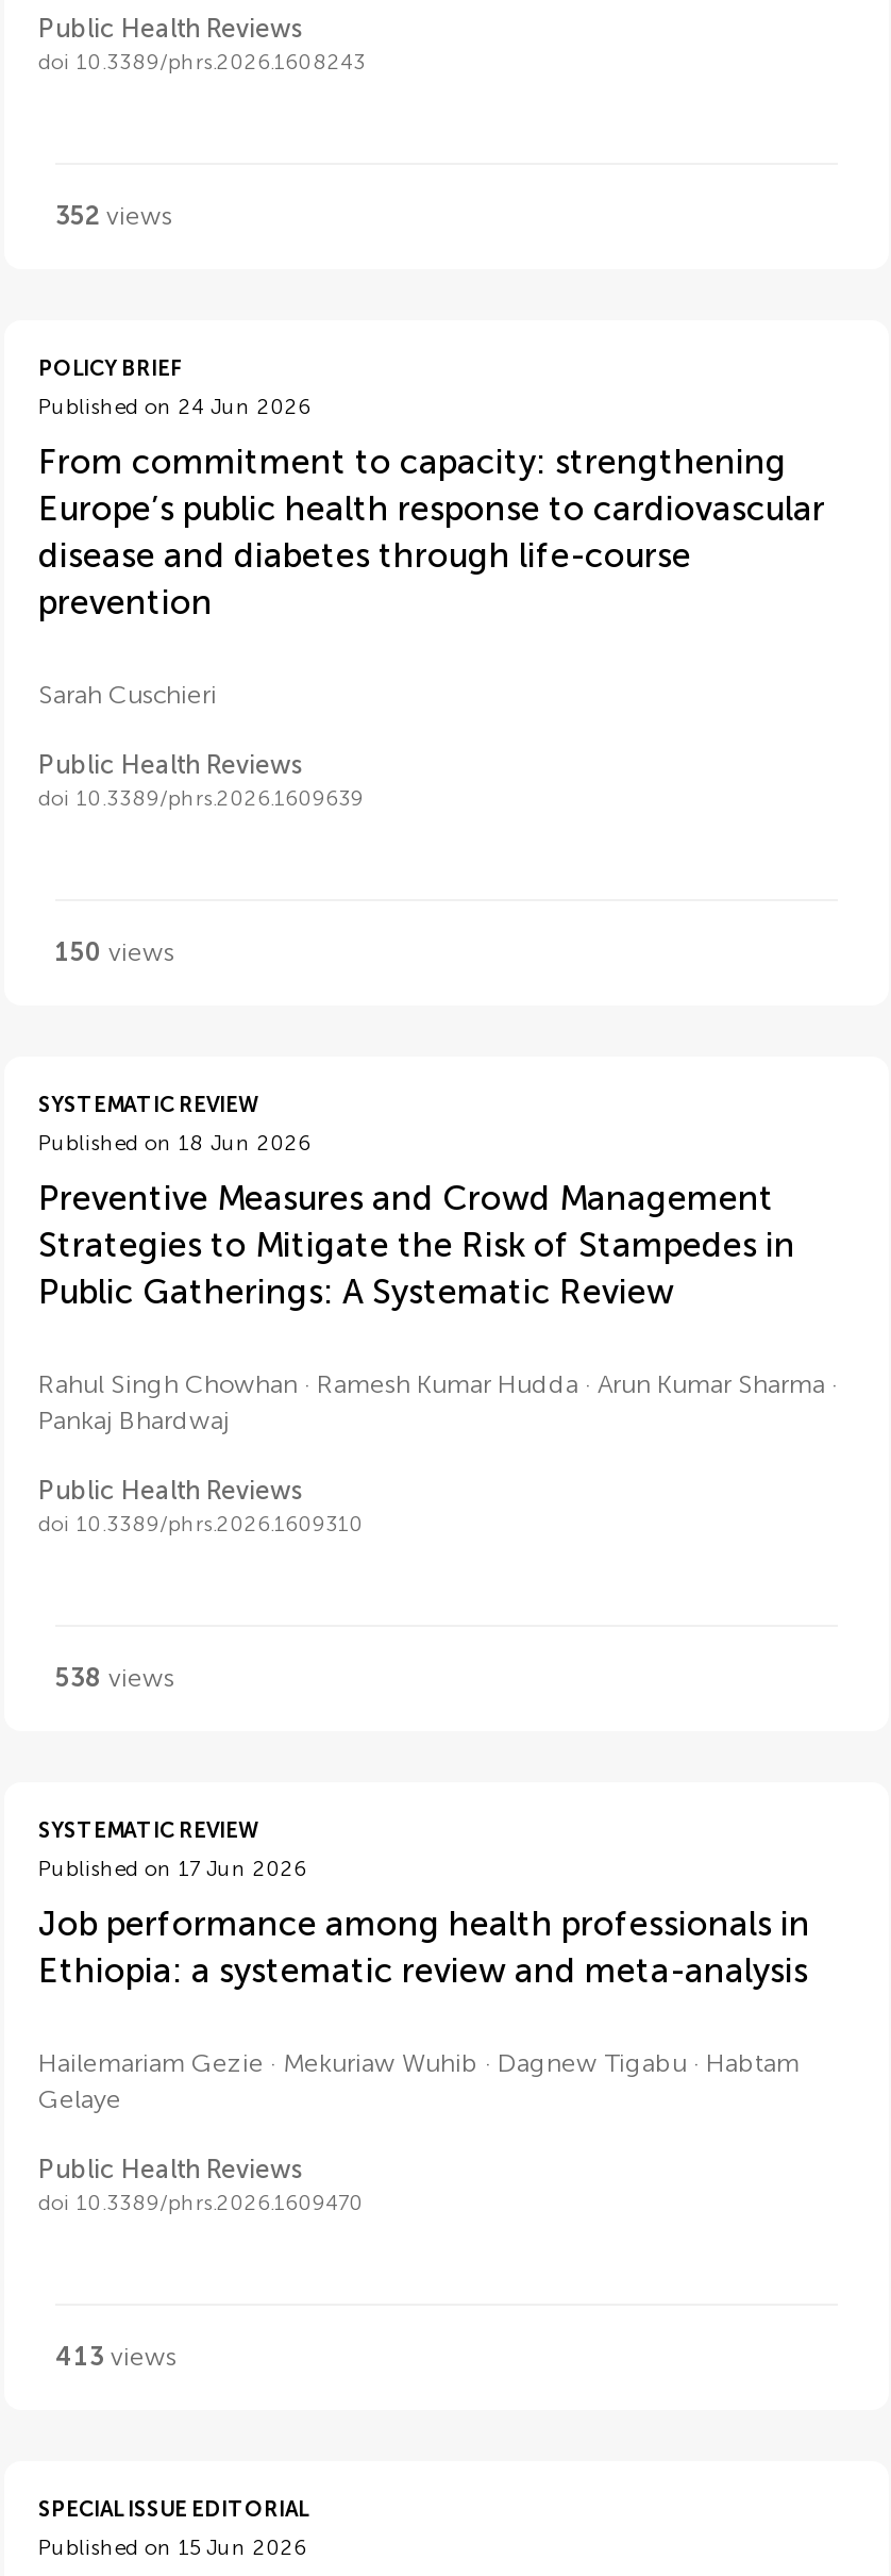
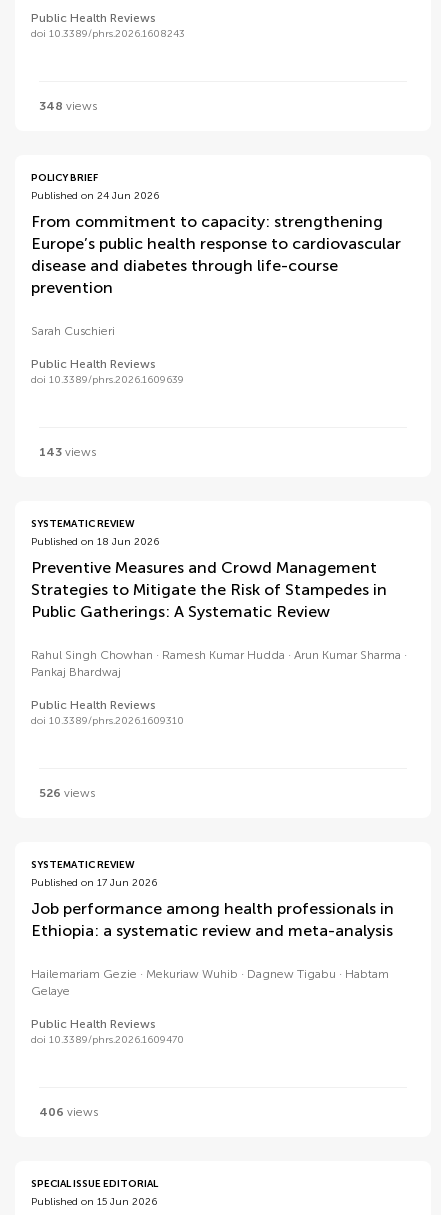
- 352 views
+ 348 views

- 150 views
+ 143 views

- 538 views
+ 526 views

- 413 views
+ 406 views
